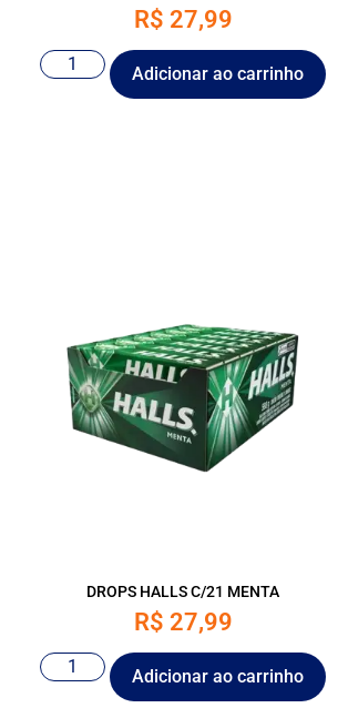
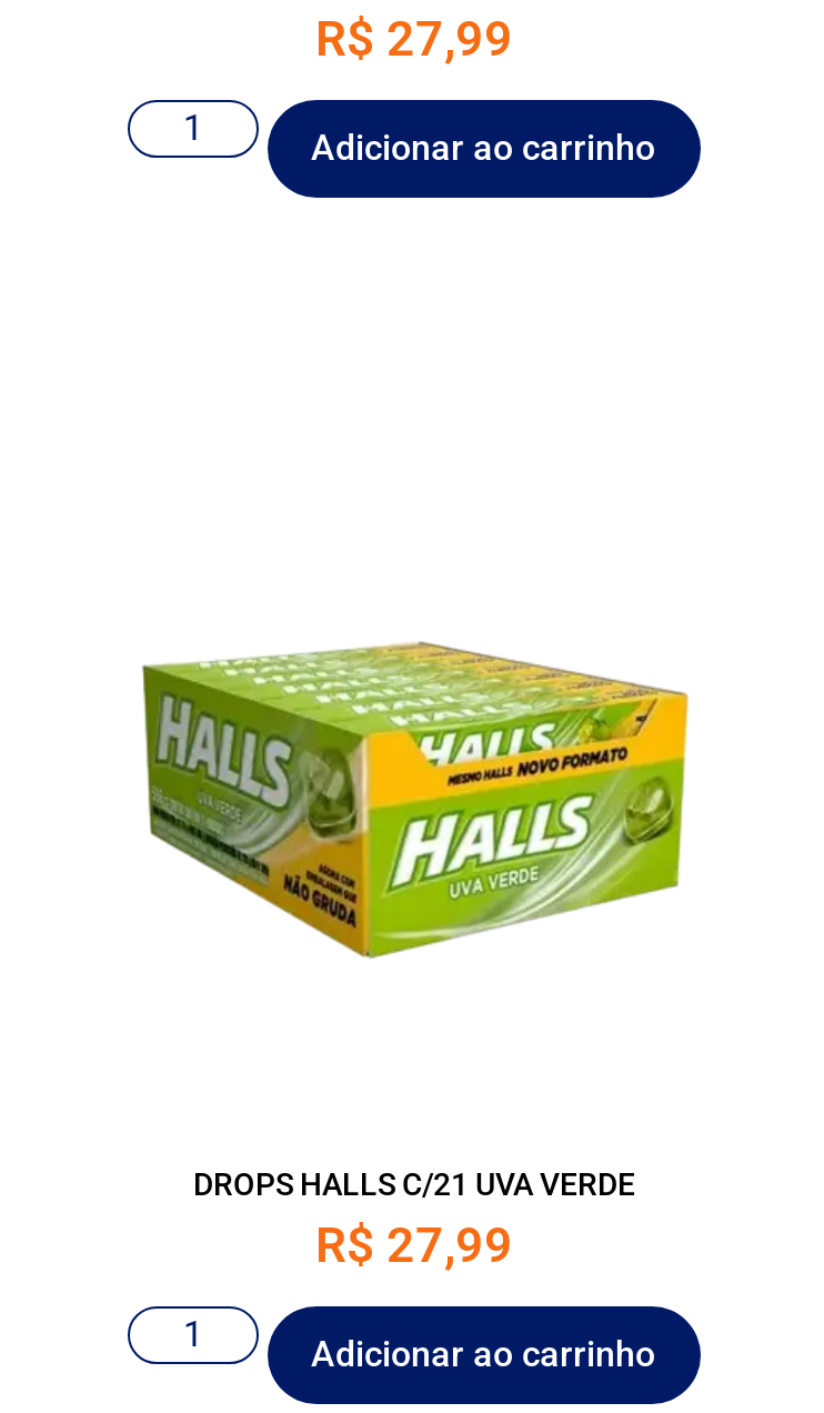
- [image]
+ [image]

- DROPS HALLS C/21 MENTA
+ DROPS HALLS C/21 UVA VERDE
